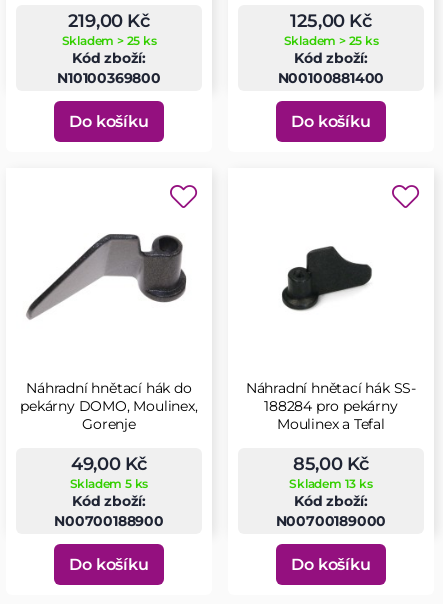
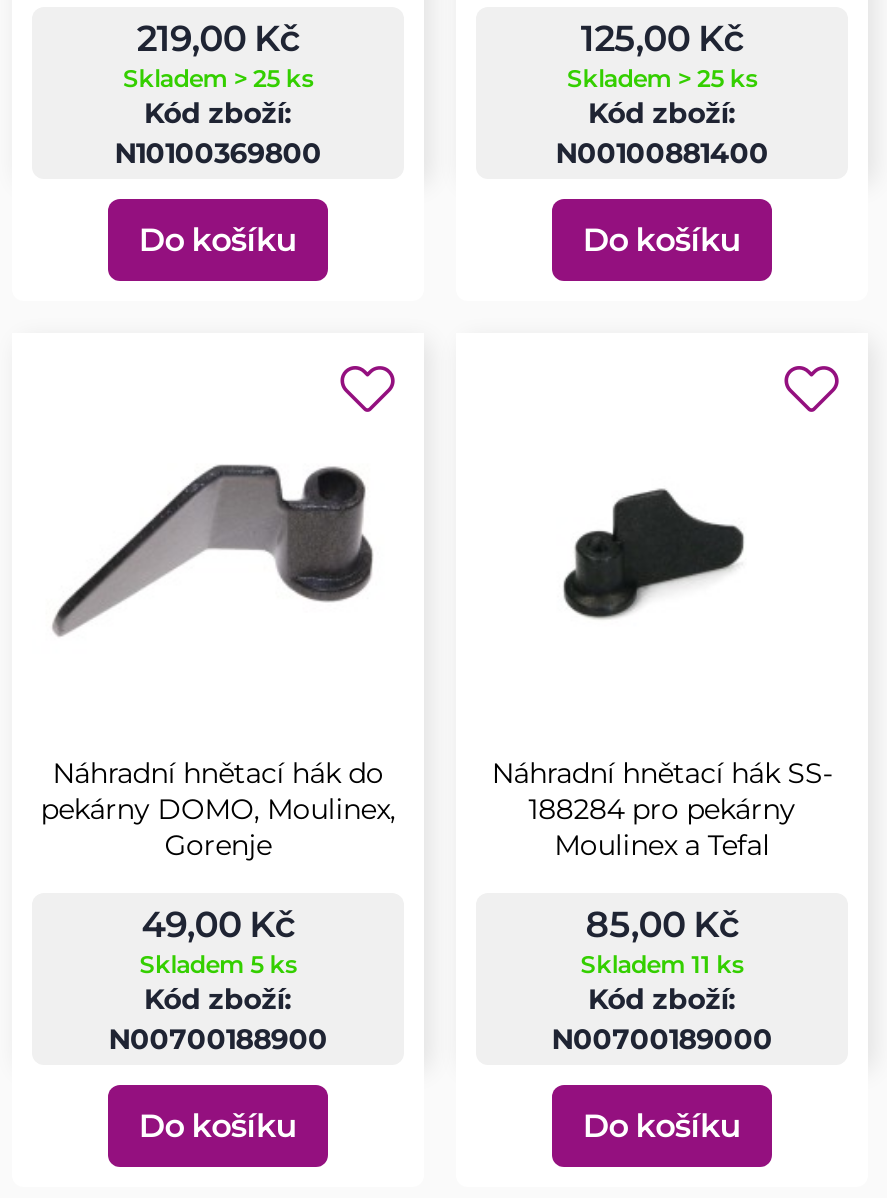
- Skladem 13 ks
+ Skladem 11 ks
